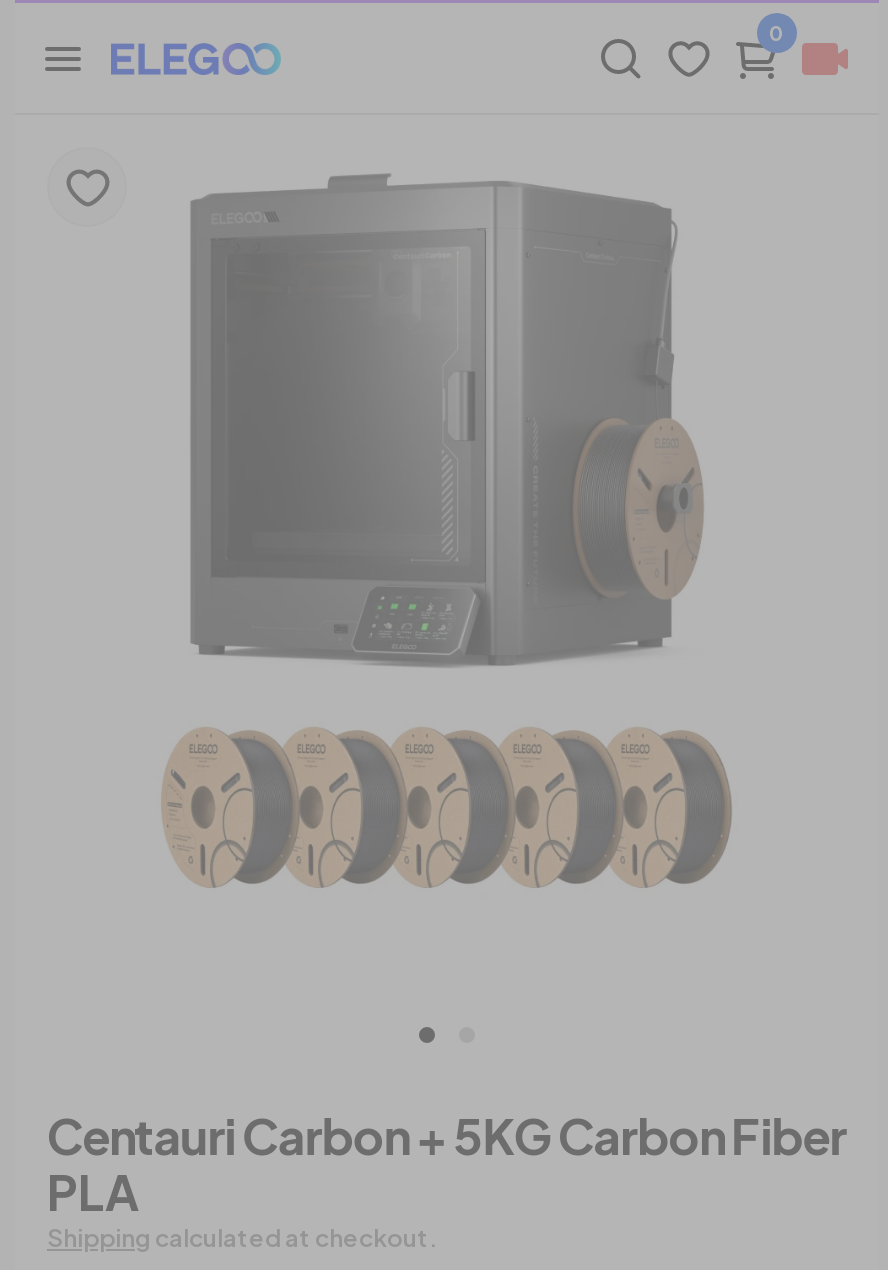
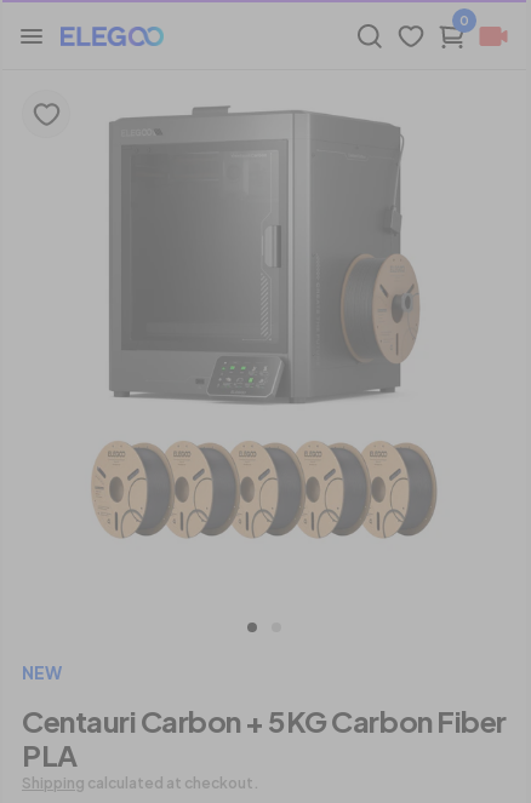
+ NEW
